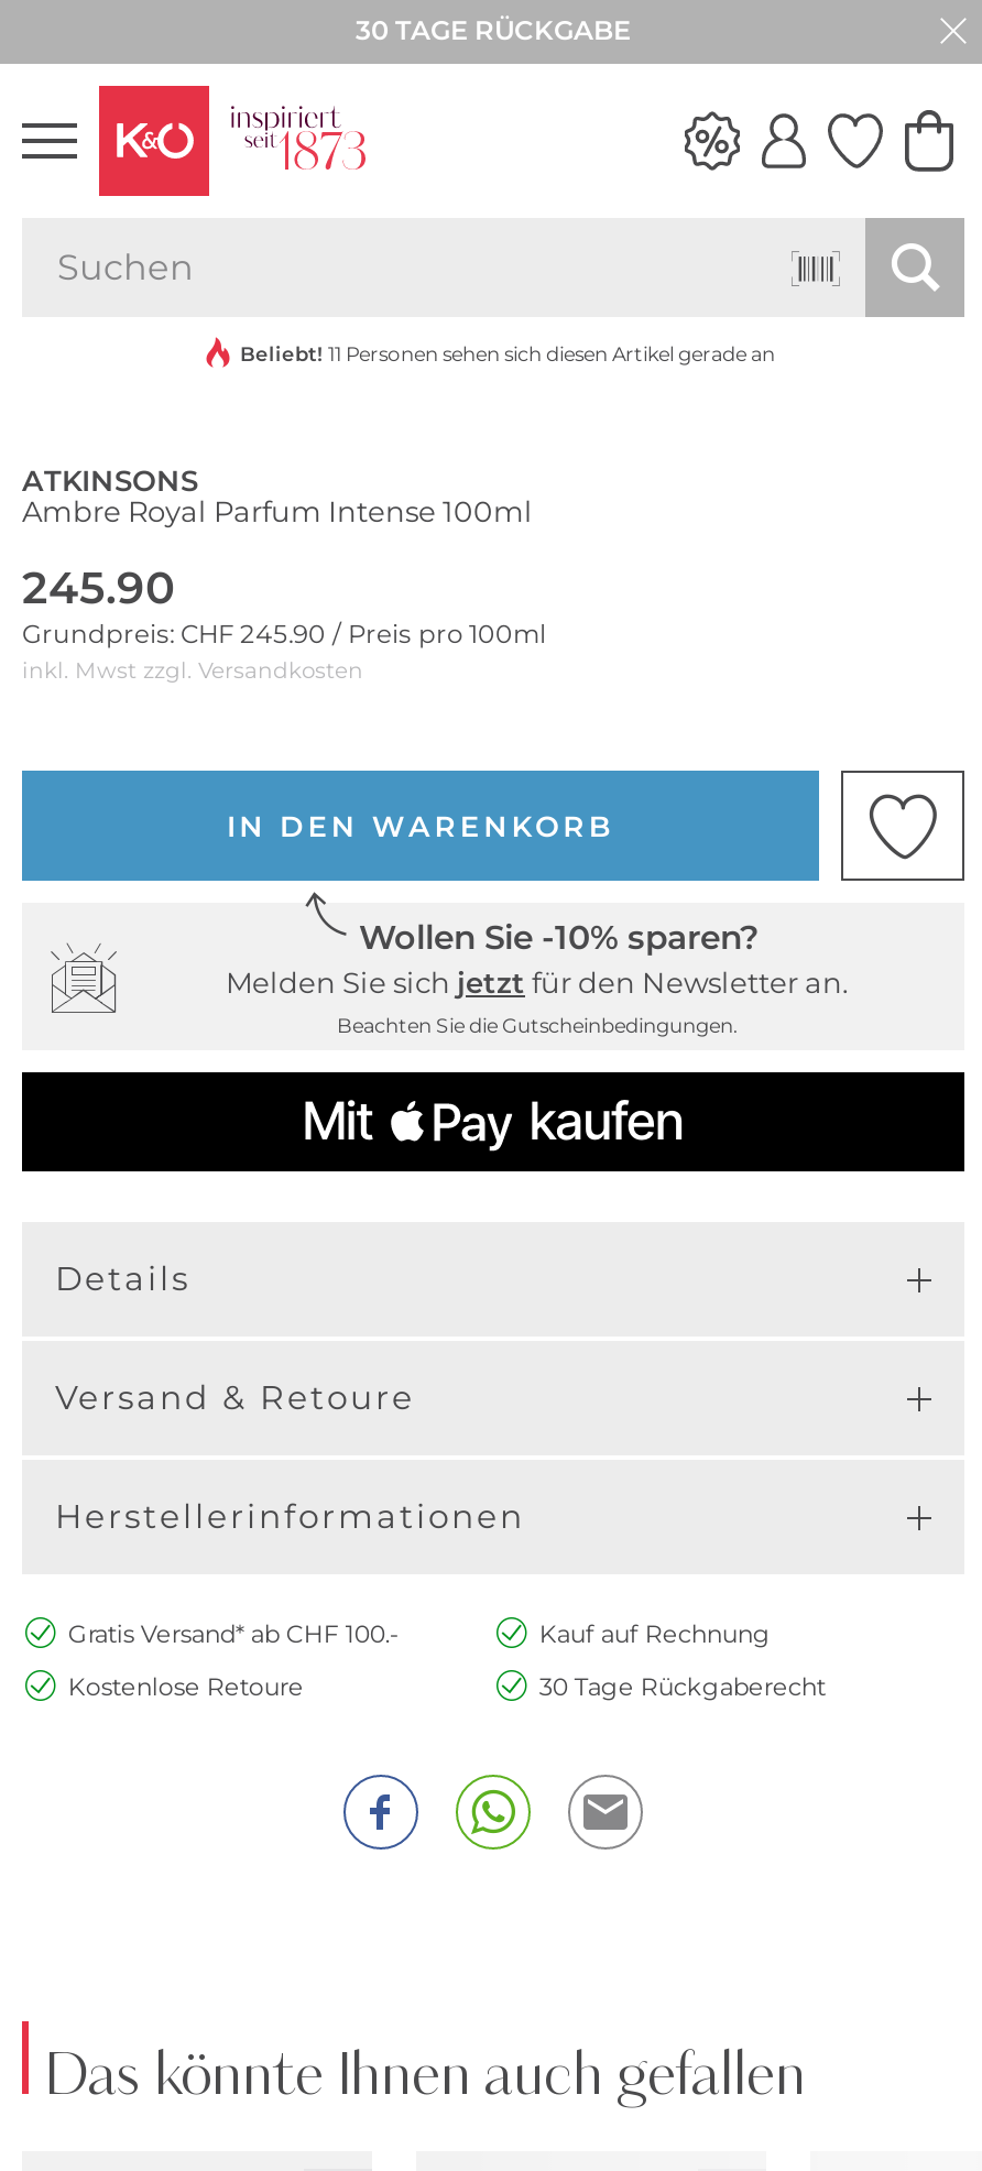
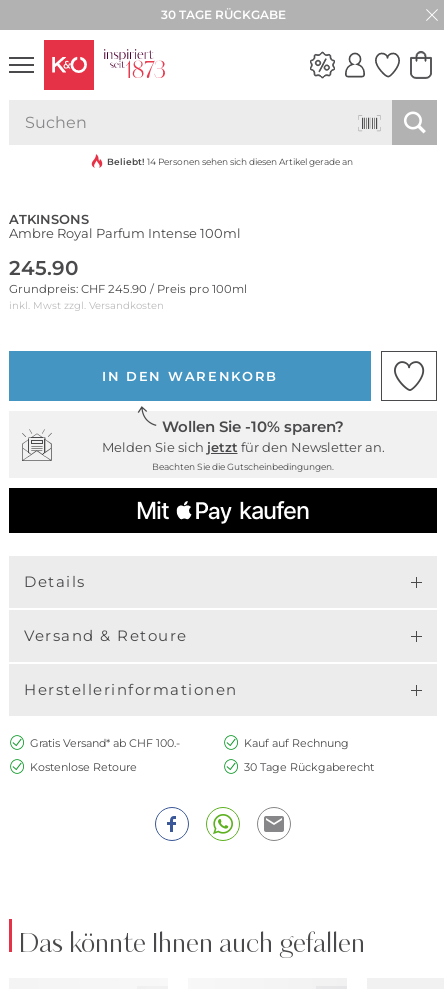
- Beliebt! 11 Personen sehen sich diesen Artikel gerade an
+ Beliebt! 14 Personen sehen sich diesen Artikel gerade an
